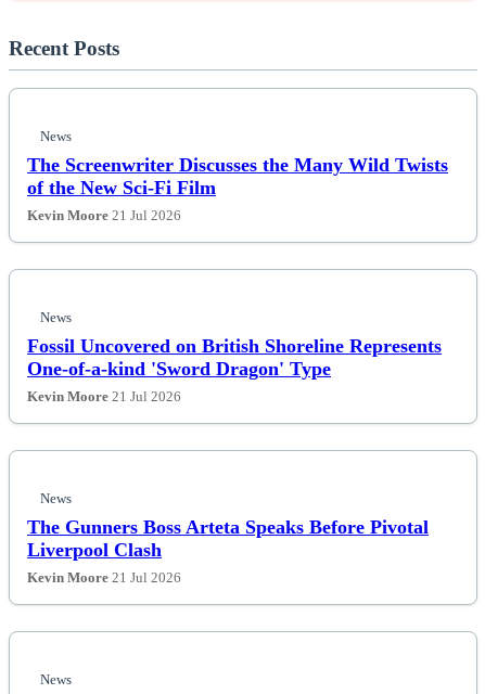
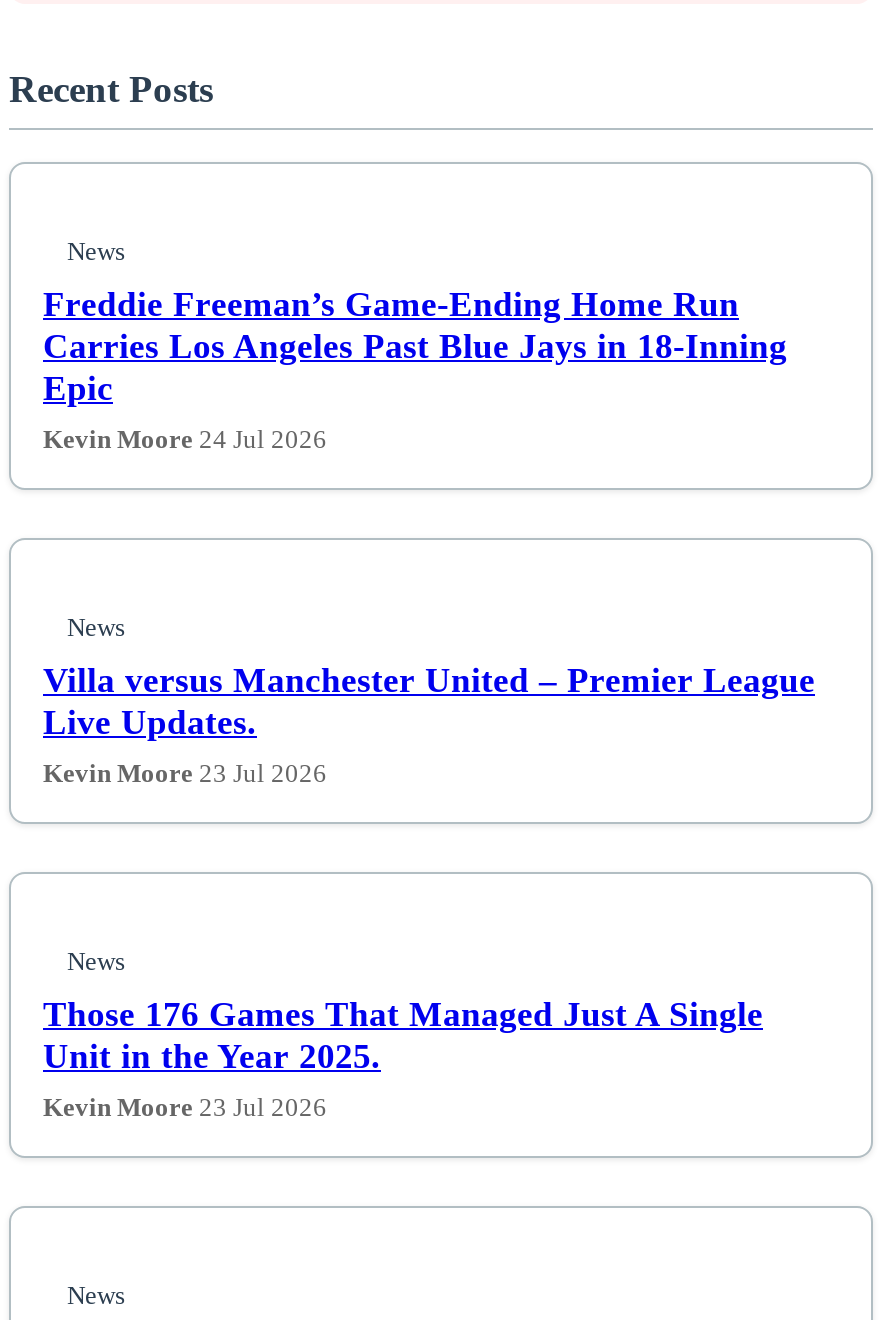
- The Screenwriter Discusses the Many Wild Twists
- of the New Sci-Fi Film
- Kevin Moore 21 Jul 2026
+ Freddie Freeman’s Game-Ending Home Run
+ Carries Los Angeles Past Blue Jays in 18-Inning
+ Epic
+ Kevin Moore 24 Jul 2026

- Fossil Uncovered on British Shoreline Represents
- One-of-a-kind 'Sword Dragon' Type
- Kevin Moore 21 Jul 2026
+ Villa versus Manchester United – Premier League
+ Live Updates.
+ Kevin Moore 23 Jul 2026

- The Gunners Boss Arteta Speaks Before Pivotal
- Liverpool Clash
- Kevin Moore 21 Jul 2026
+ Those 176 Games That Managed Just A Single
+ Unit in the Year 2025.
+ Kevin Moore 23 Jul 2026
